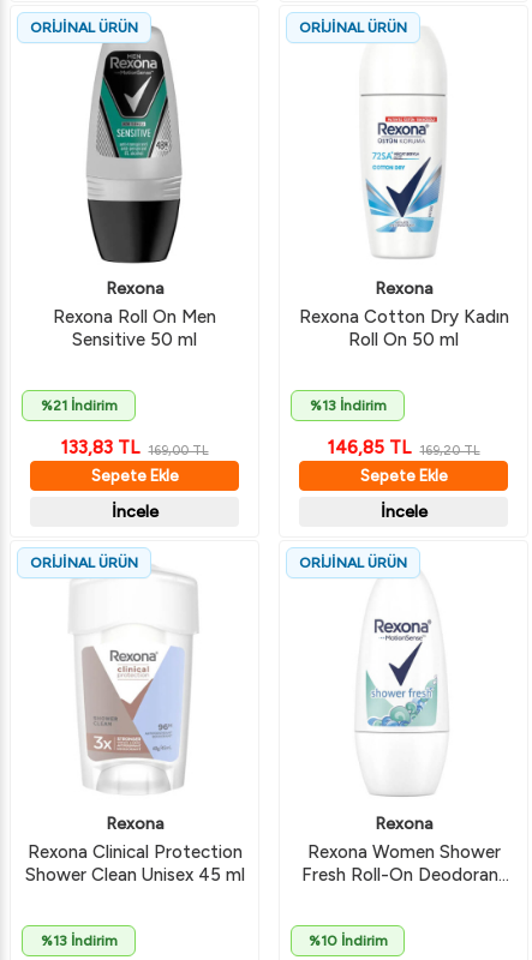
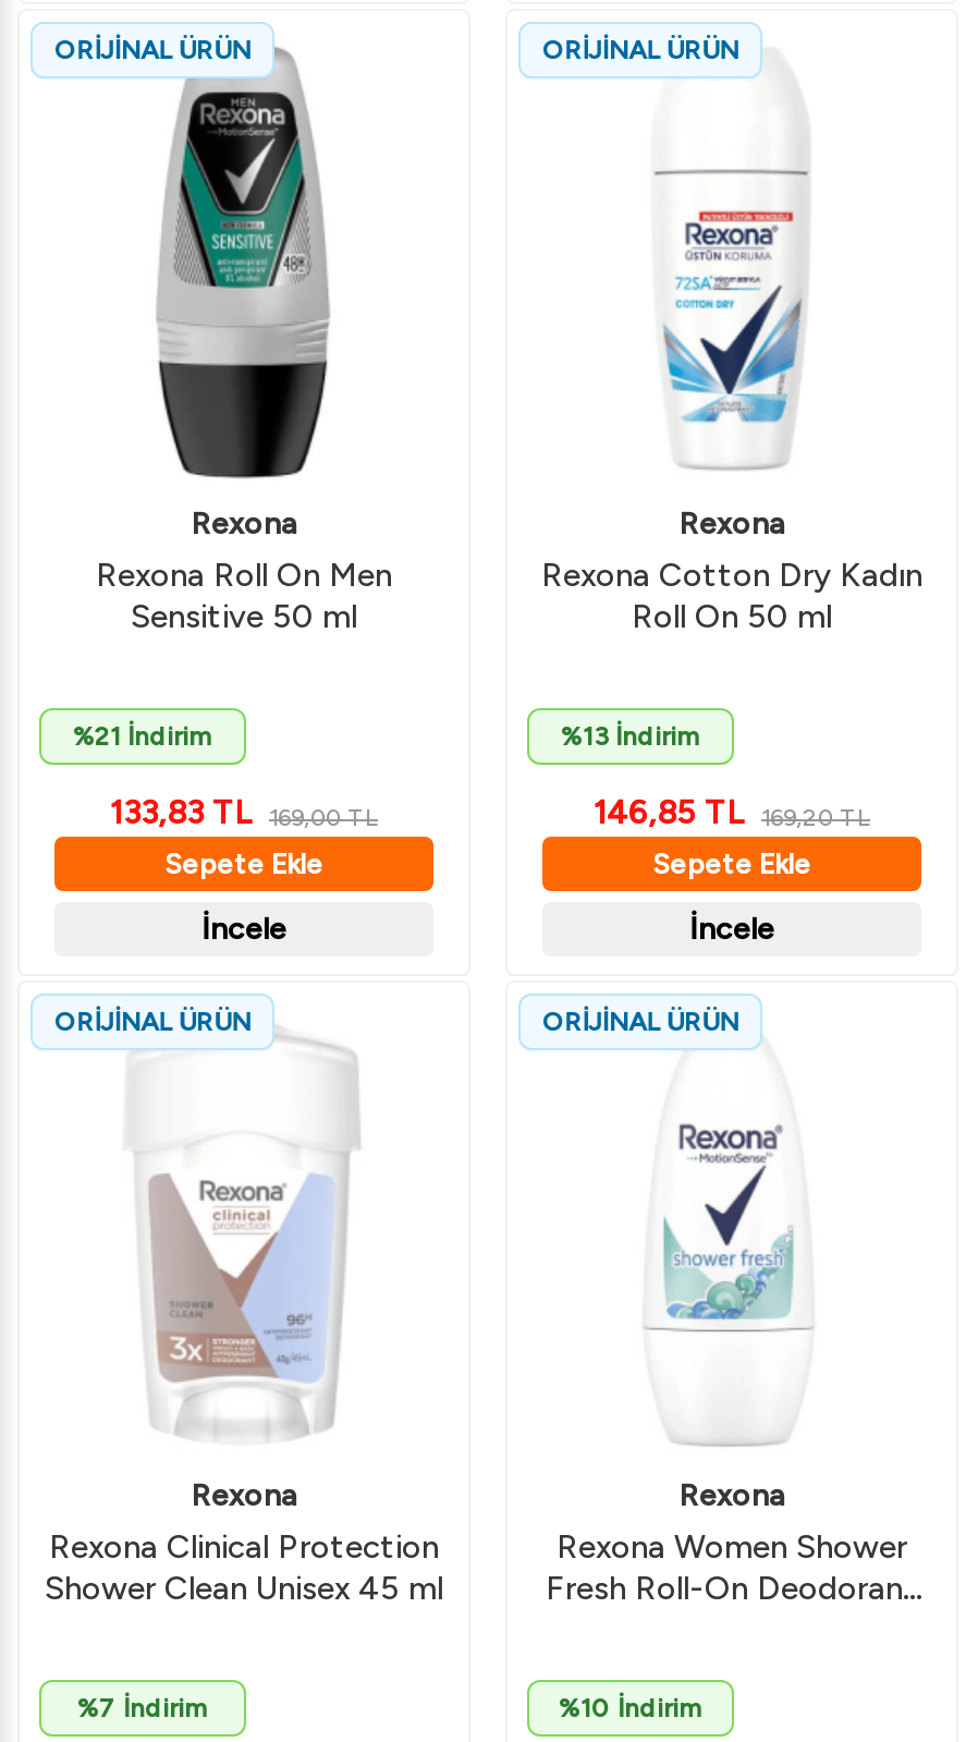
- %13 İndirim
+ %7 İndirim
